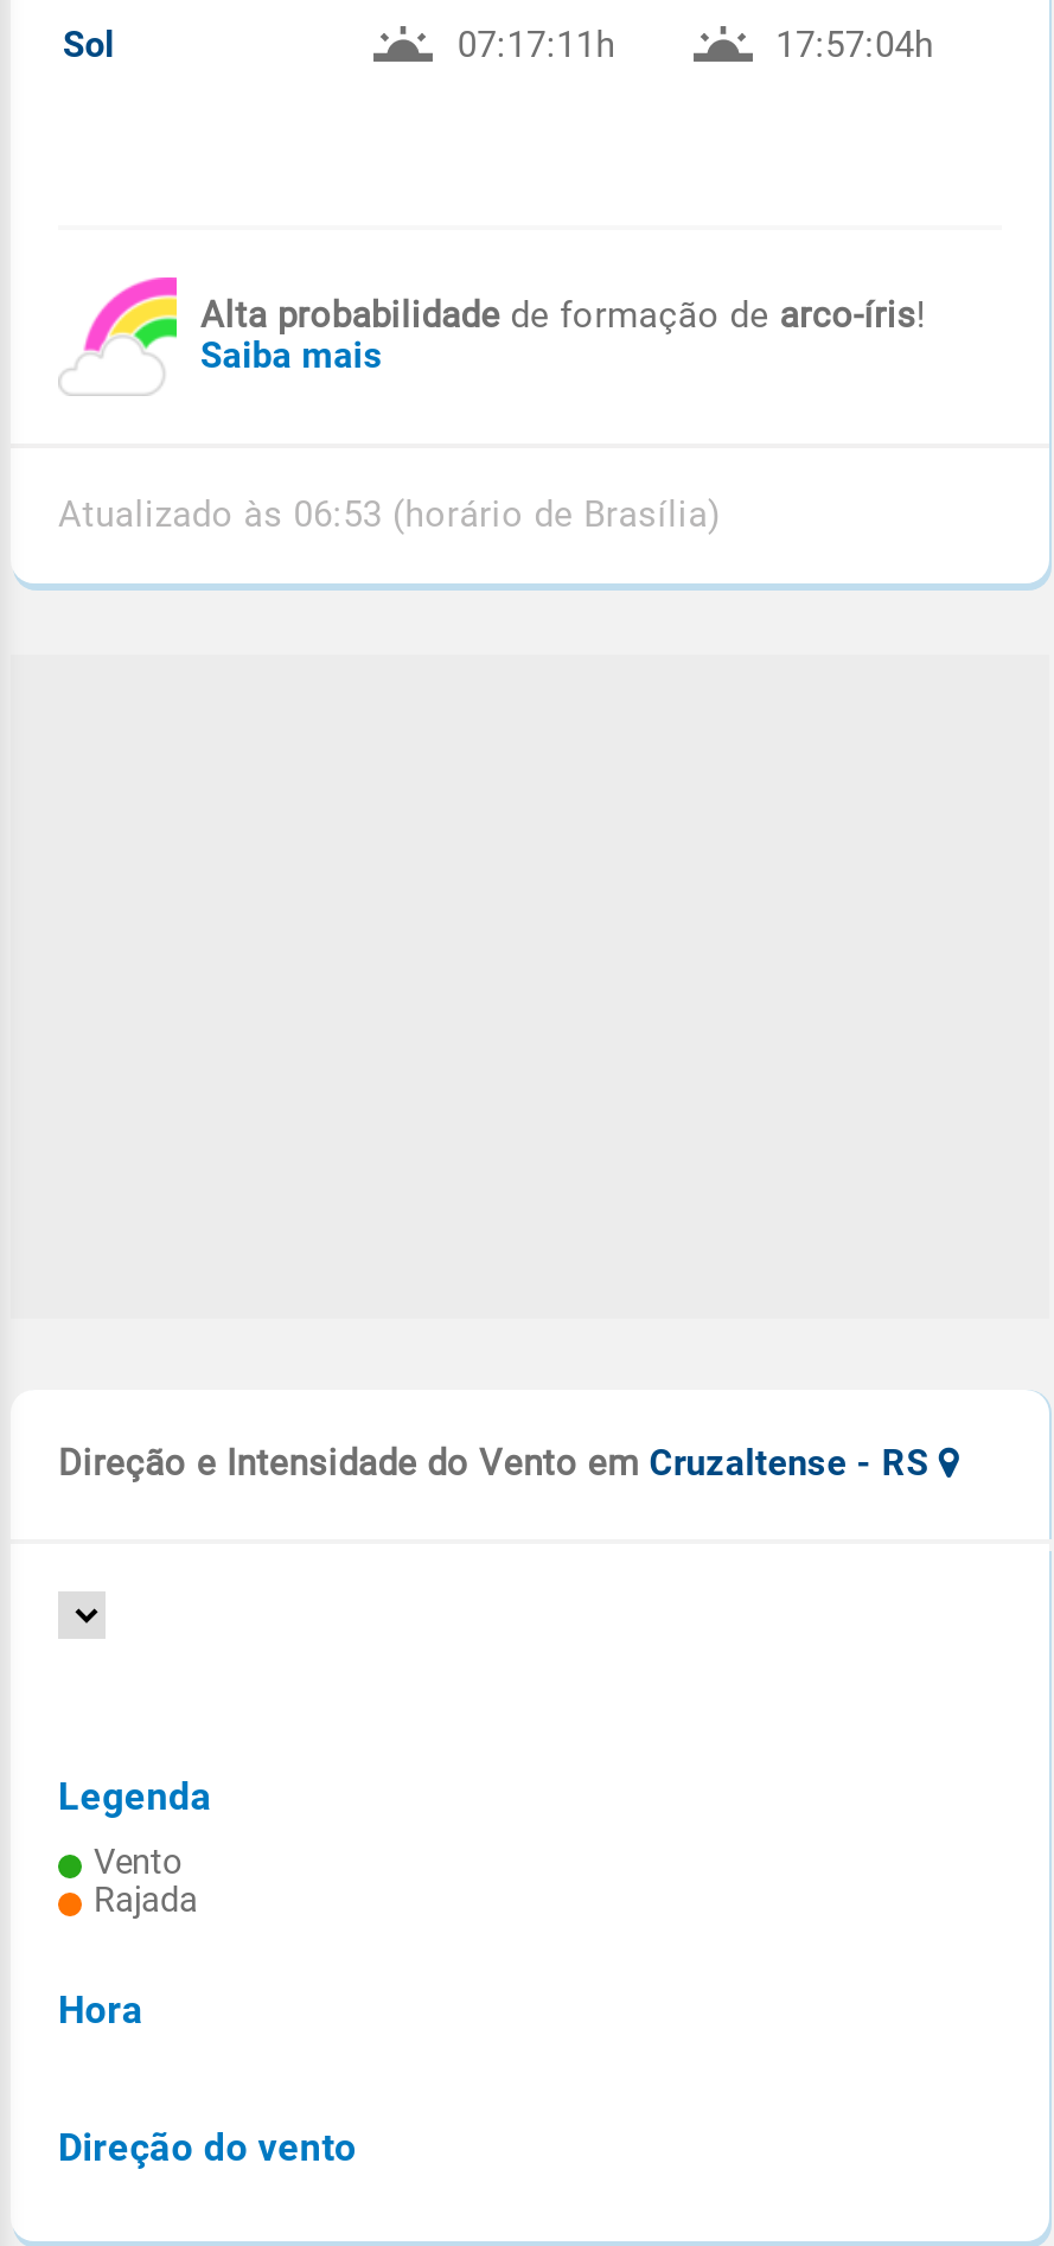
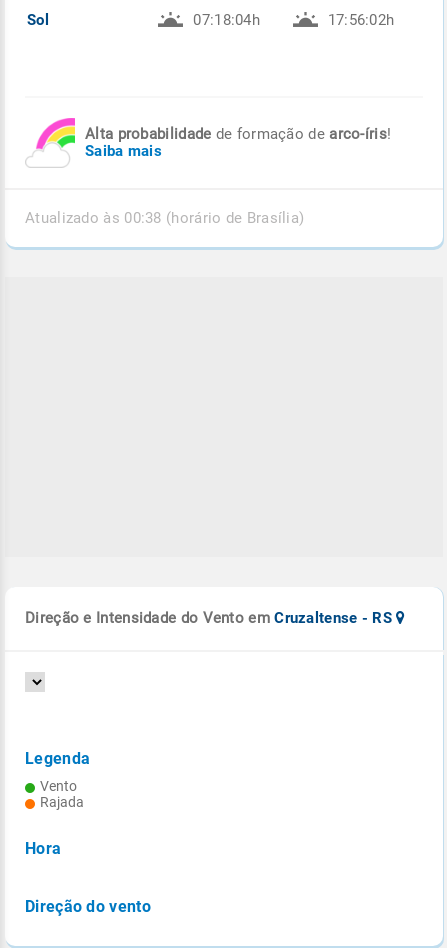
- 07:17:11h
- 17:57:04h
+ 07:18:04h
+ 17:56:02h

- Atualizado às 06:53 (horário de Brasília)
+ Atualizado às 00:38 (horário de Brasília)
